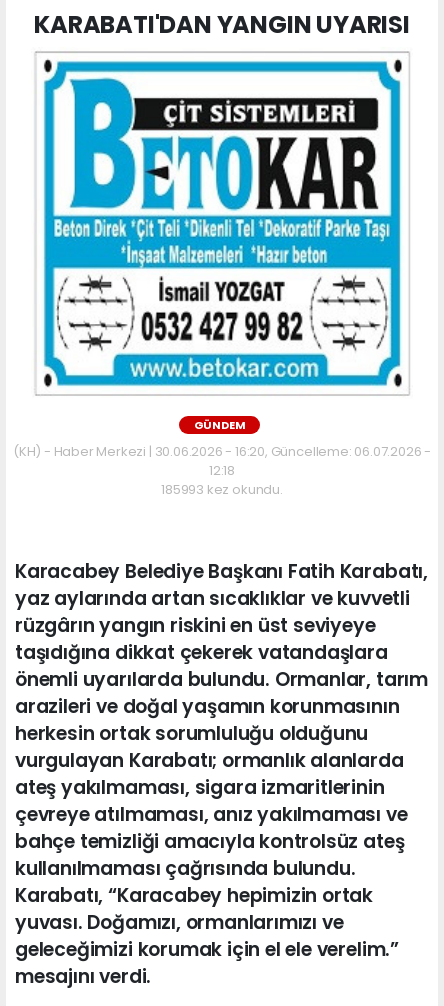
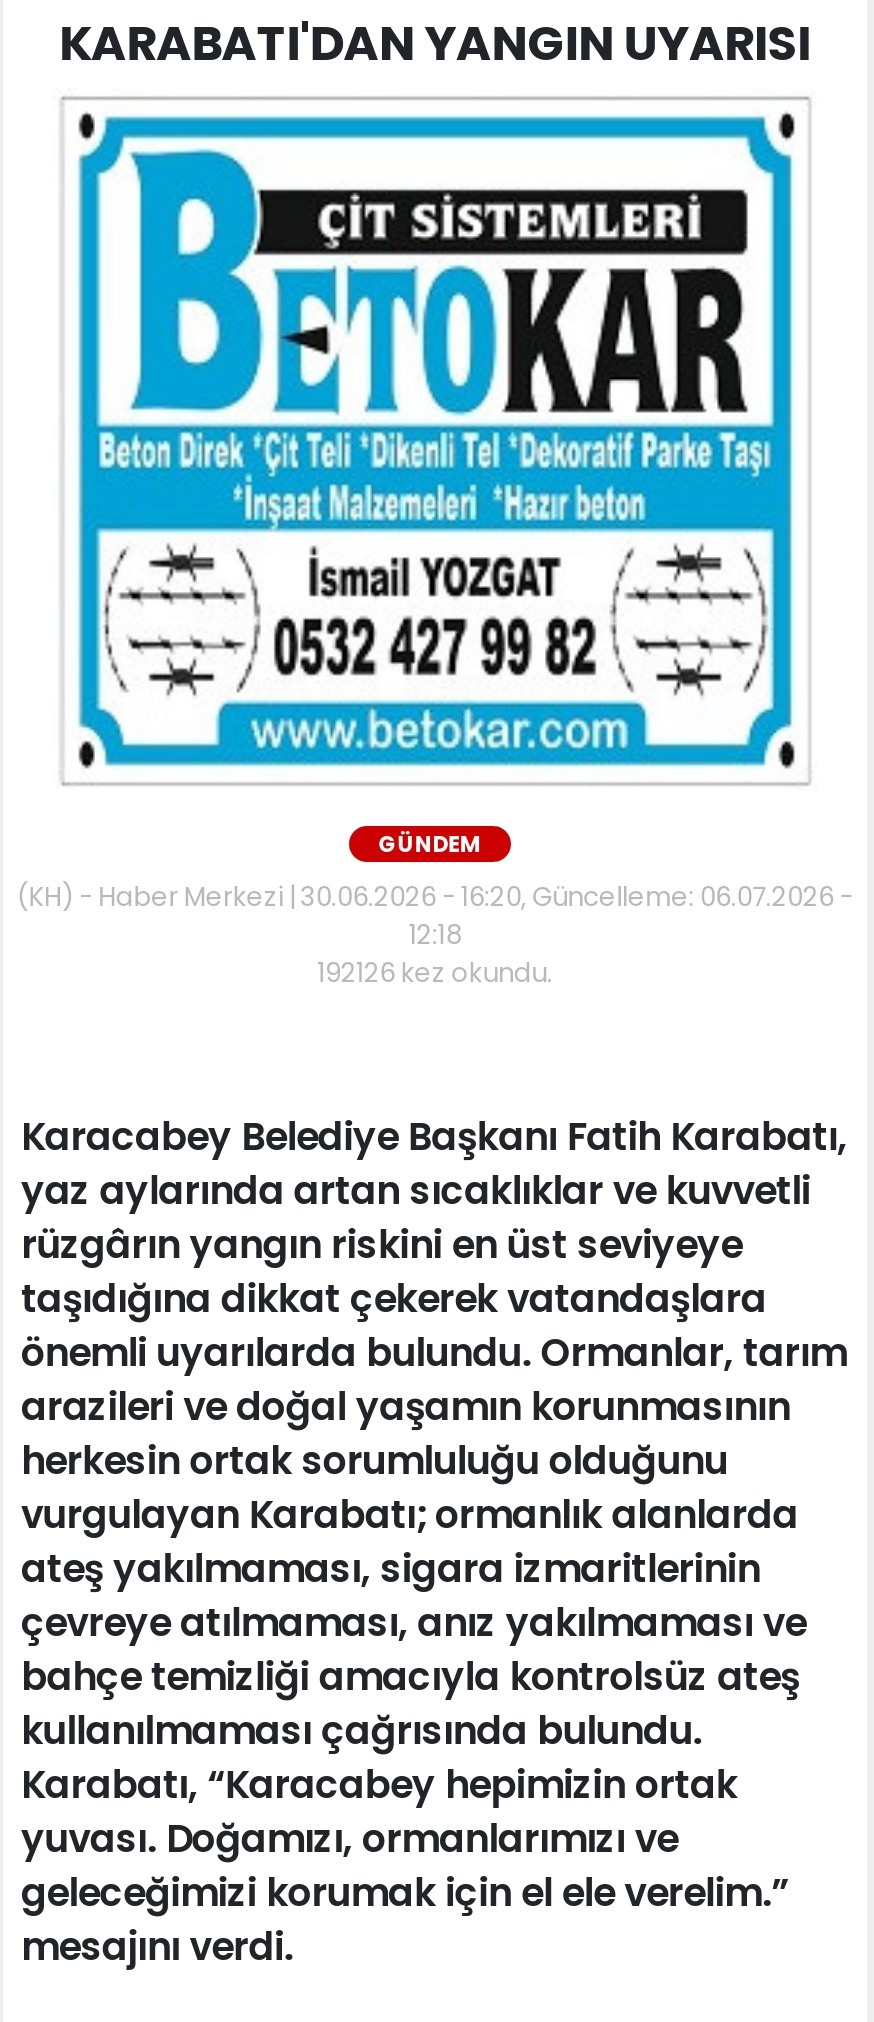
- 185993 kez okundu.
+ 192126 kez okundu.
